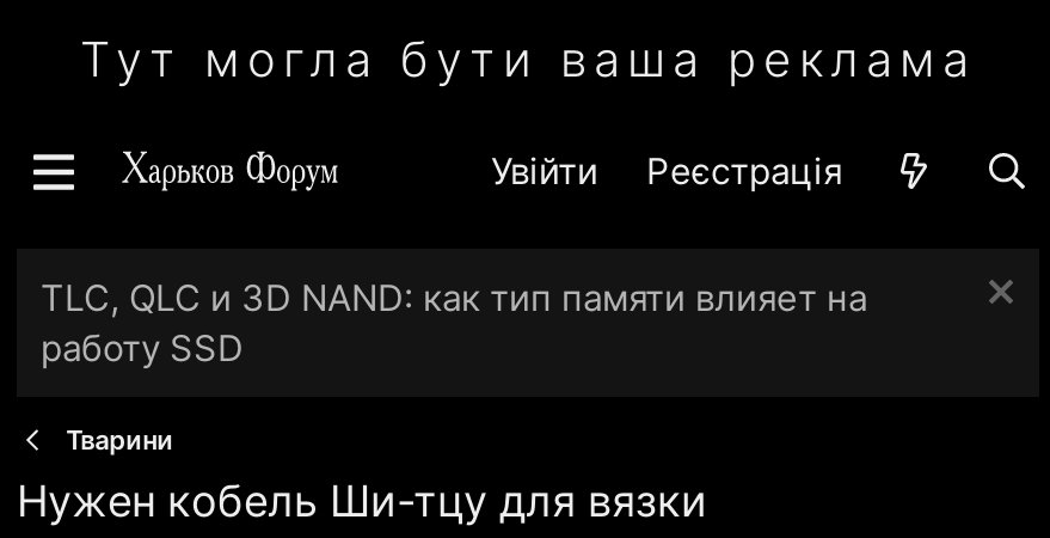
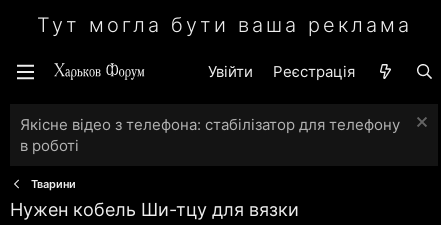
- TLC, QLC и 3D NAND: как тип памяти влияет на
- работу SSD
+ Якісне відео з телефона: стабілізатор для телефону
+ в роботі
